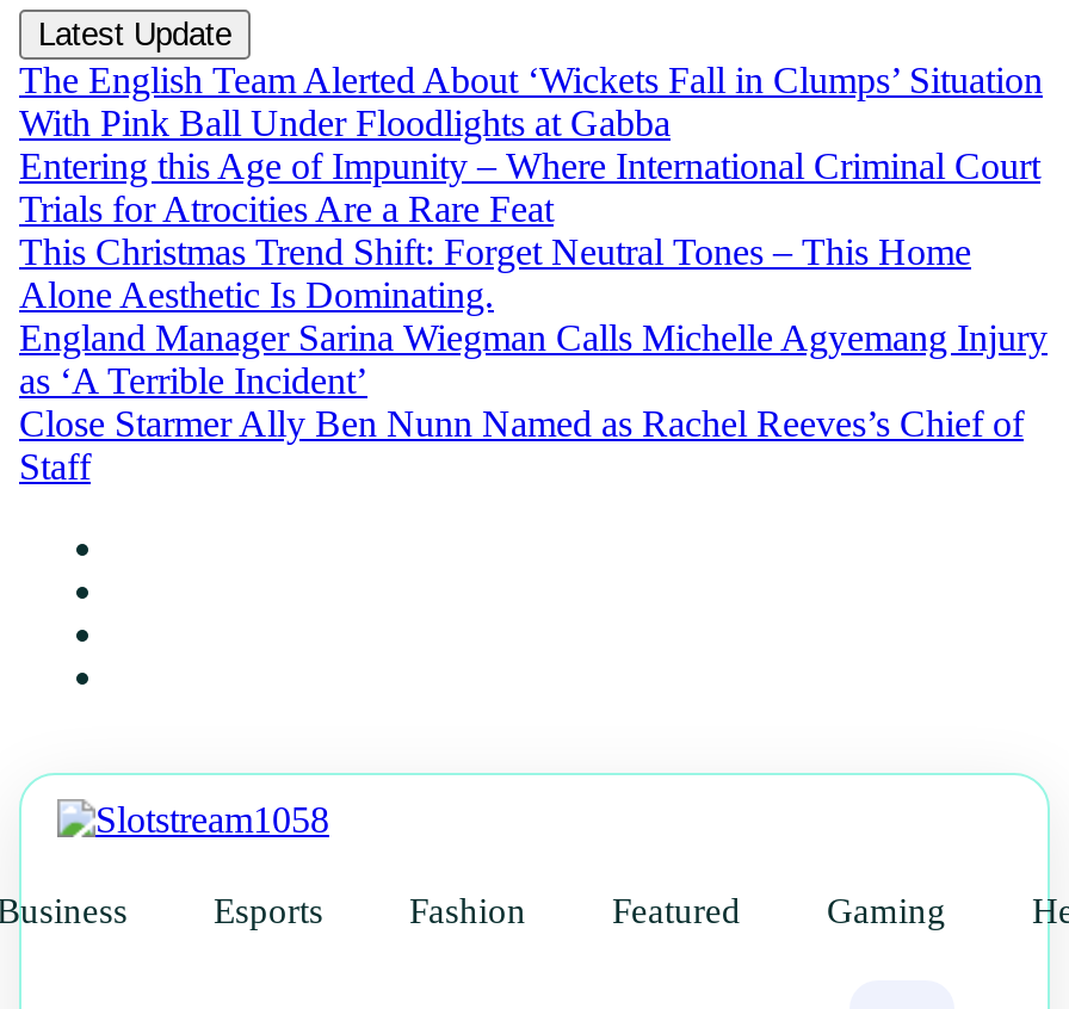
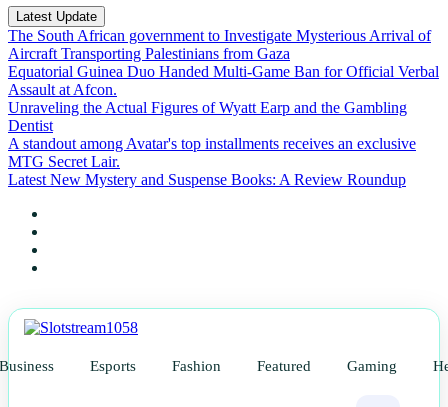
- The English Team Alerted About ‘Wickets Fall in Clumps’ Situation
- With Pink Ball Under Floodlights at Gabba
- Entering this Age of Impunity – Where International Criminal Court
- Trials for Atrocities Are a Rare Feat
- This Christmas Trend Shift: Forget Neutral Tones – This Home
- Alone Aesthetic Is Dominating.
- England Manager Sarina Wiegman Calls Michelle Agyemang Injury
- as ‘A Terrible Incident’
- Close Starmer Ally Ben Nunn Named as Rachel Reeves’s Chief of
- Staff
+ The South African government to Investigate Mysterious Arrival of
+ Aircraft Transporting Palestinians from Gaza
+ Equatorial Guinea Duo Handed Multi-Game Ban for Official Verbal
+ Assault at Afcon.
+ Unraveling the Actual Figures of Wyatt Earp and the Gambling
+ Dentist
+ A standout among Avatar's top installments receives an exclusive
+ MTG Secret Lair.
+ Latest New Mystery and Suspense Books: A Review Roundup
